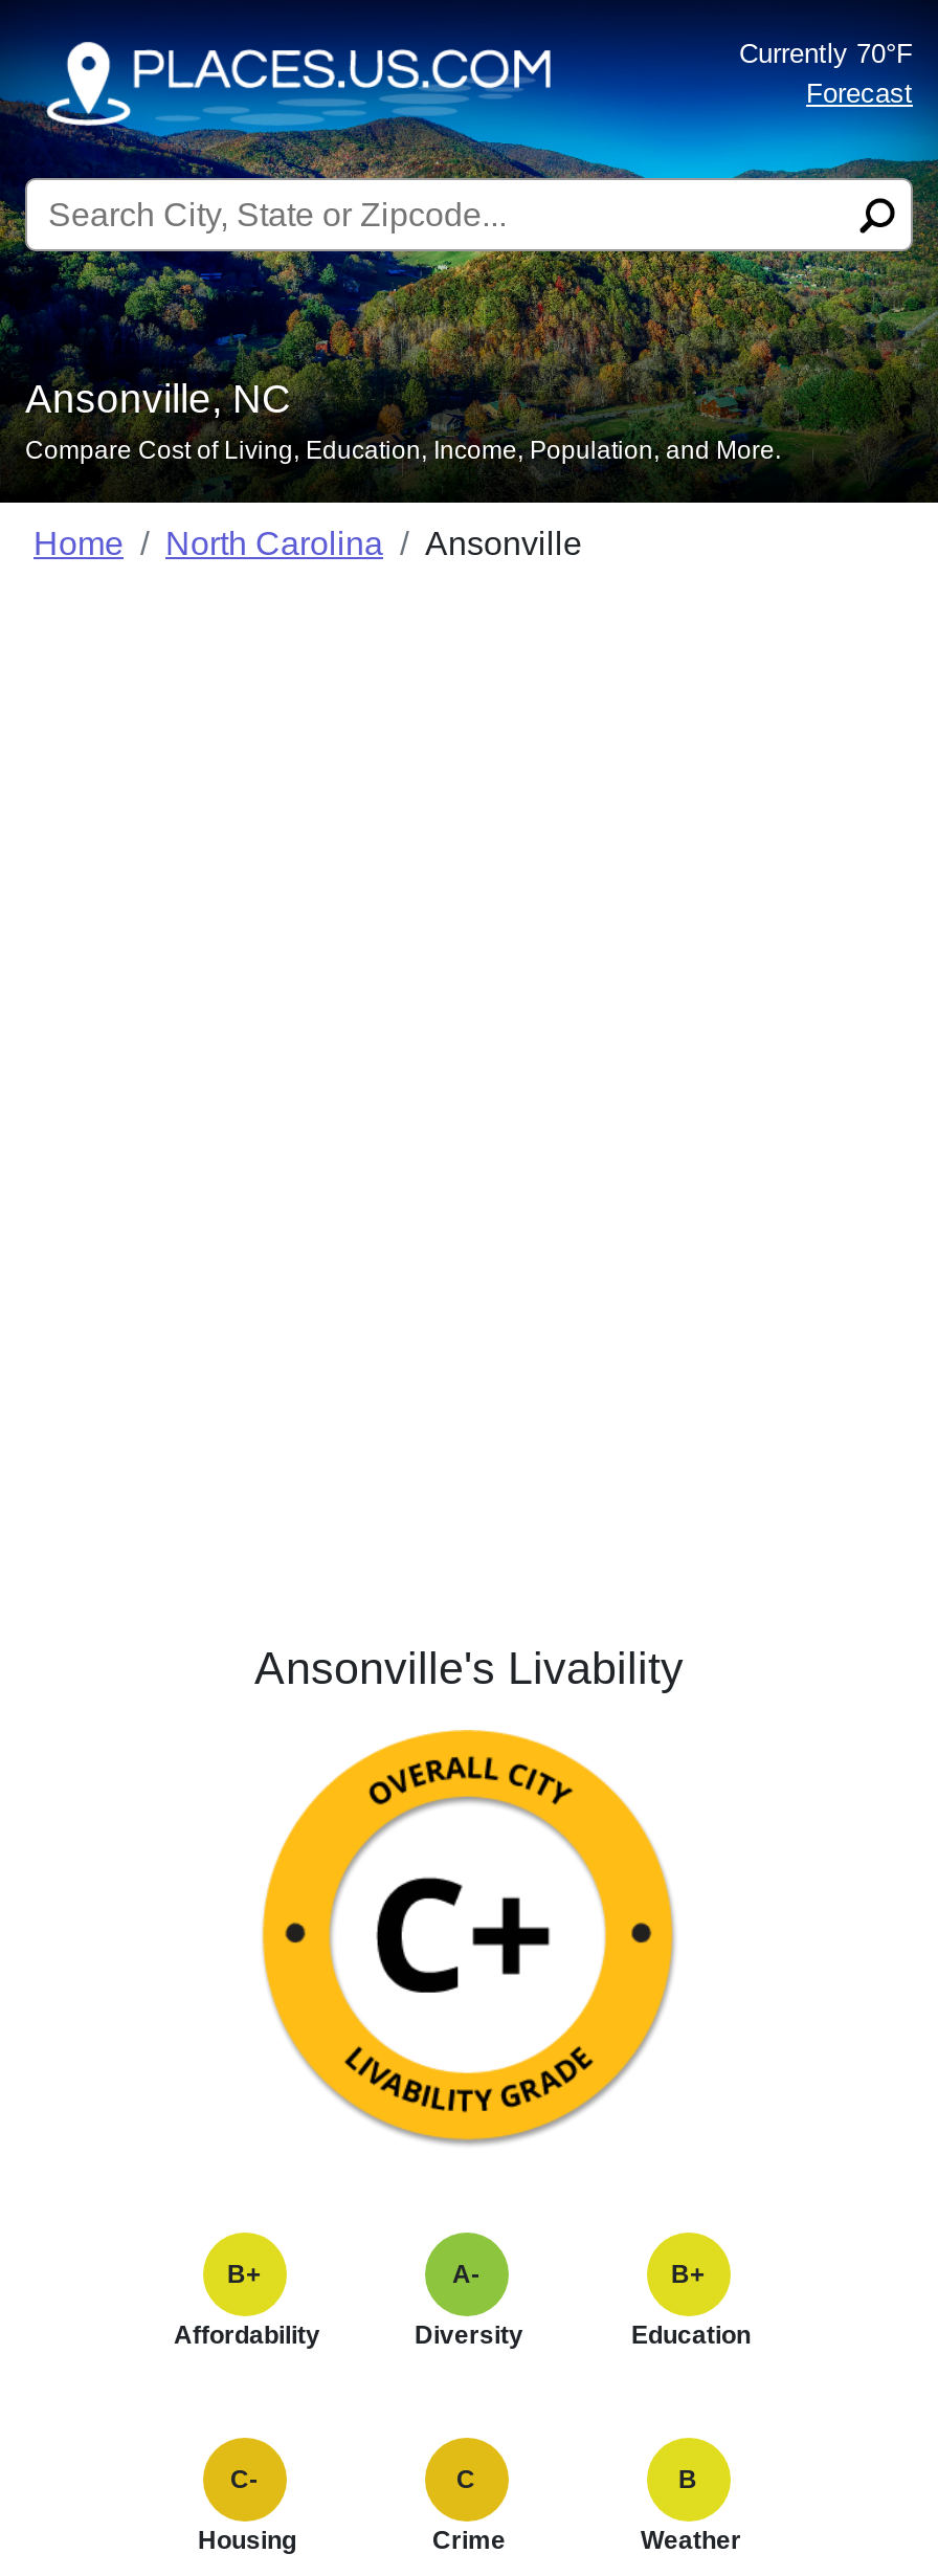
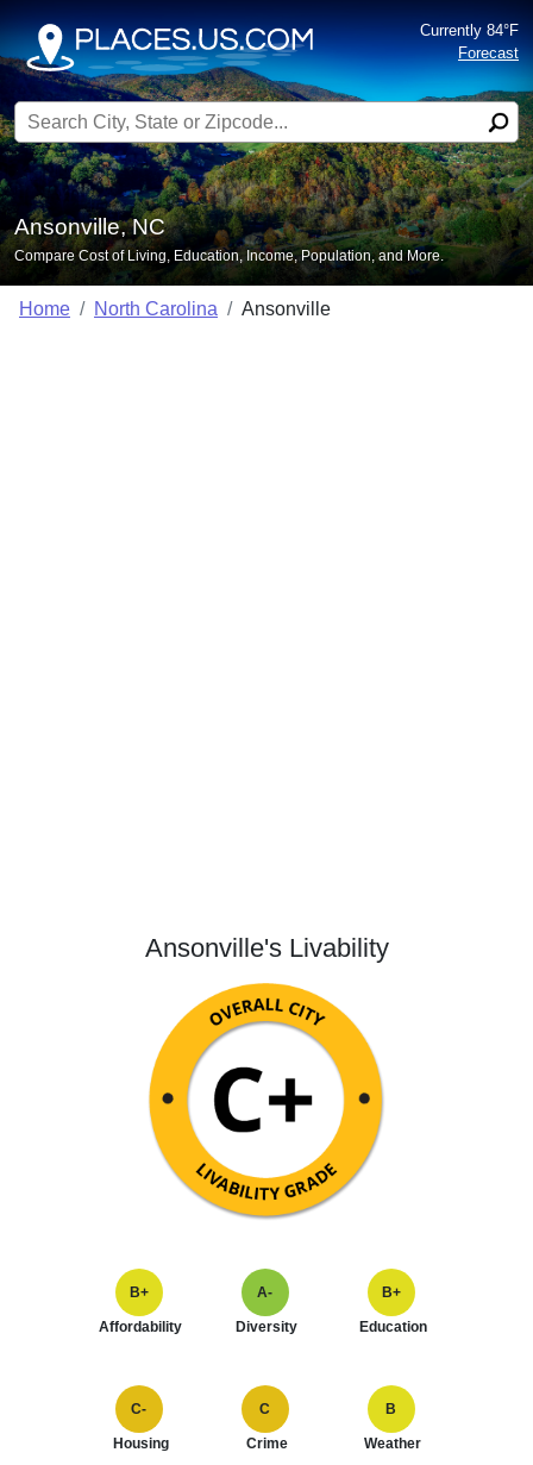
- Currently 70°F
+ Currently 84°F
